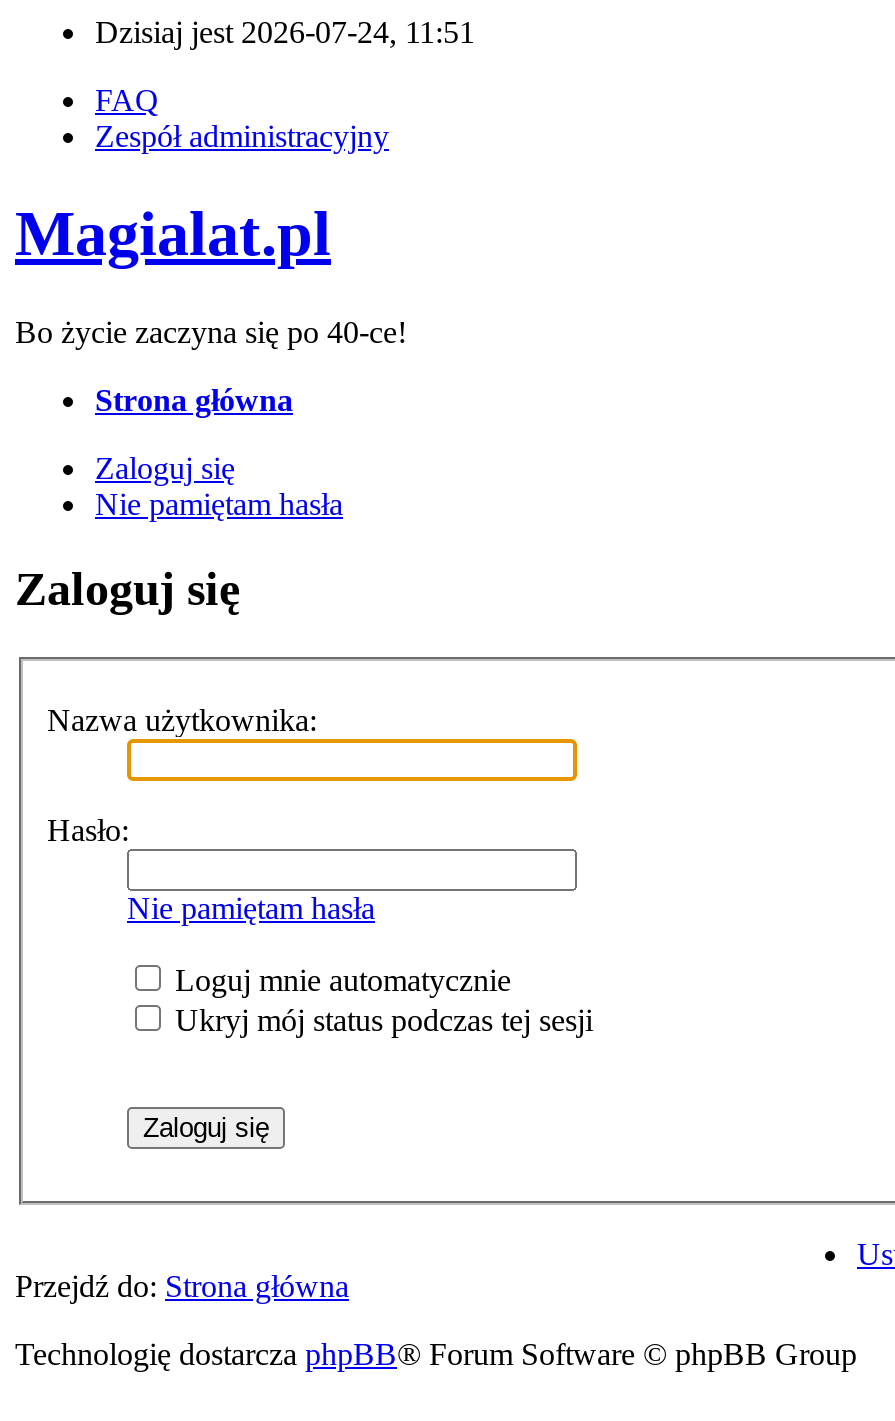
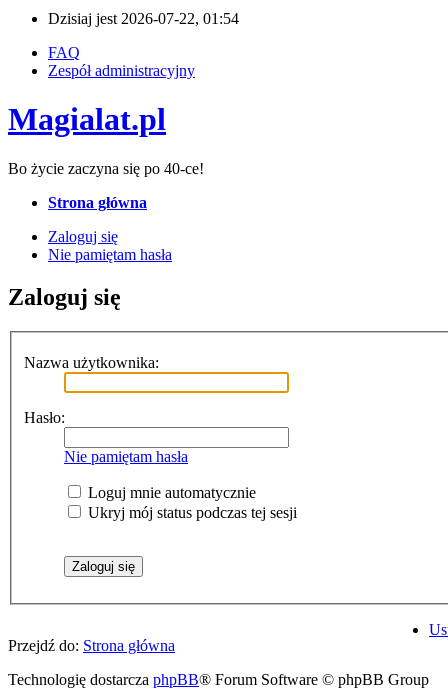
- Dzisiaj jest 2026-07-24, 11:51
+ Dzisiaj jest 2026-07-22, 01:54
